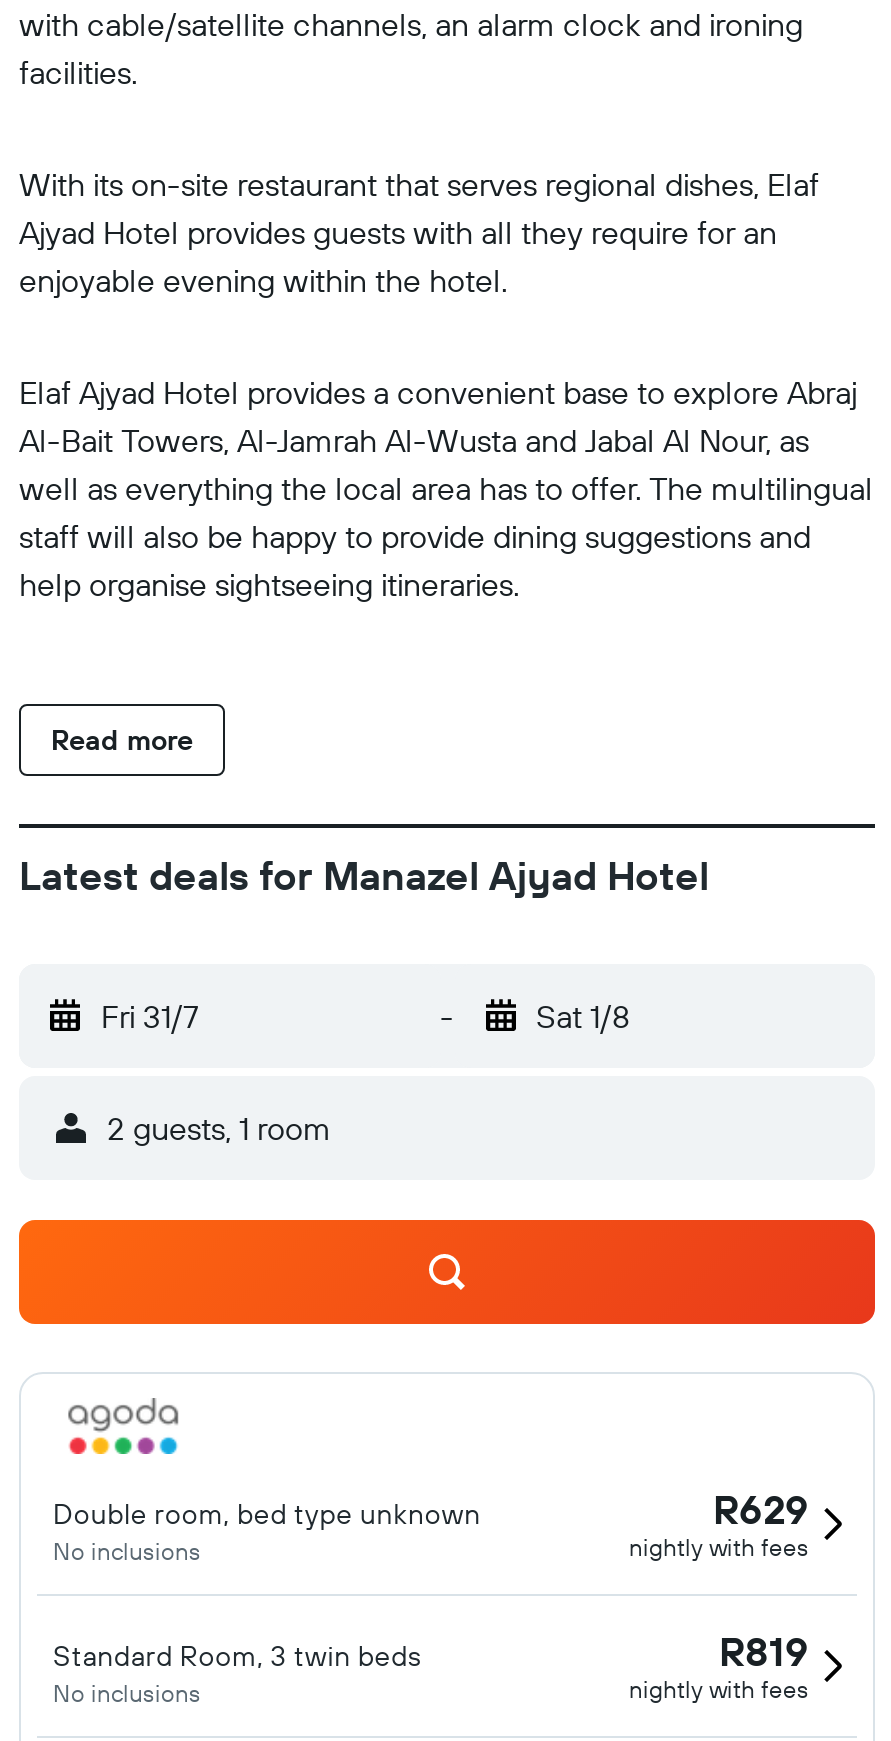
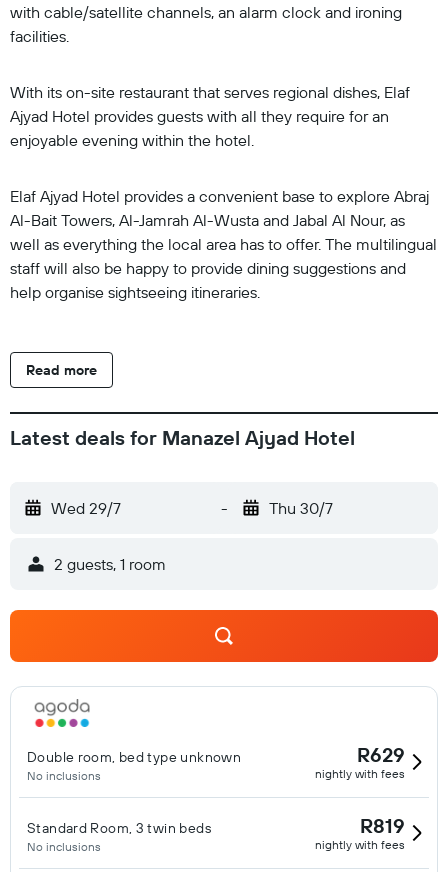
- Fri 31/7
+ Wed 29/7

- Sat 1/8
+ Thu 30/7
